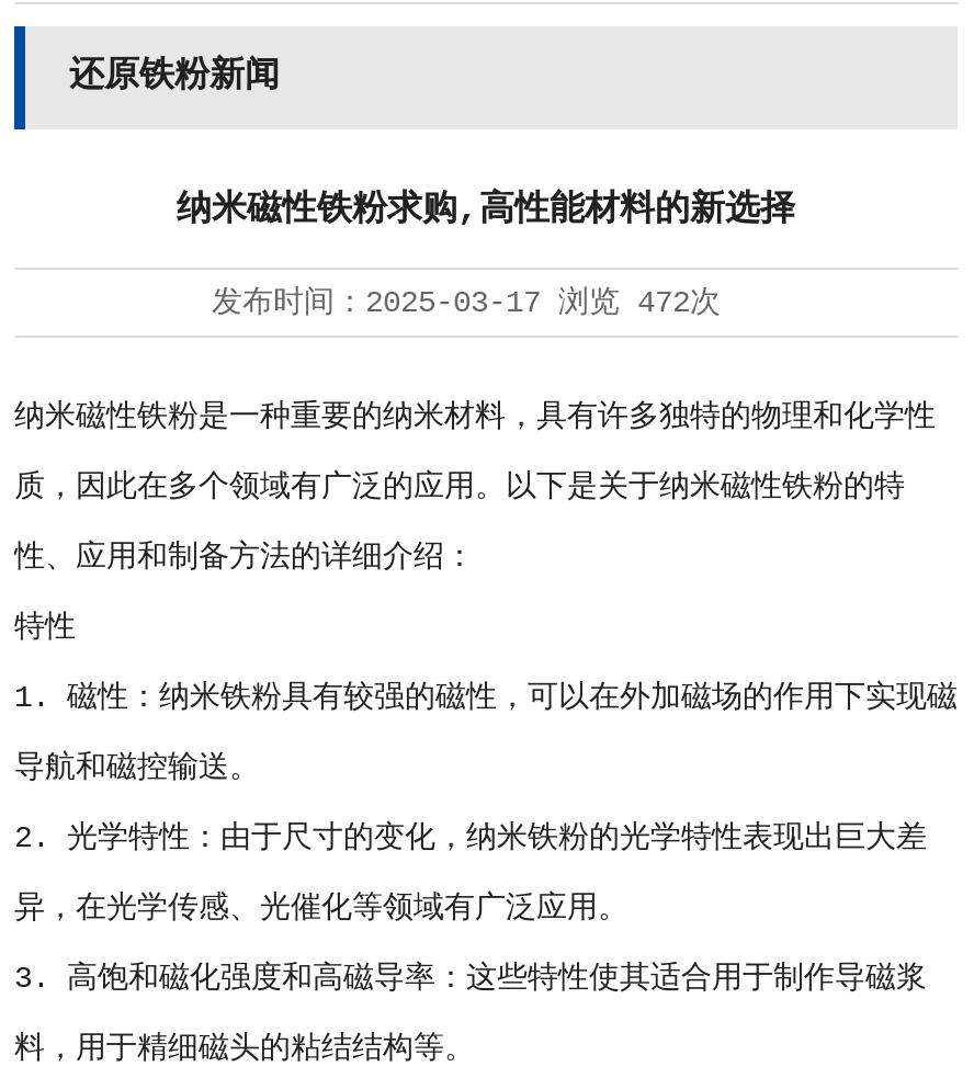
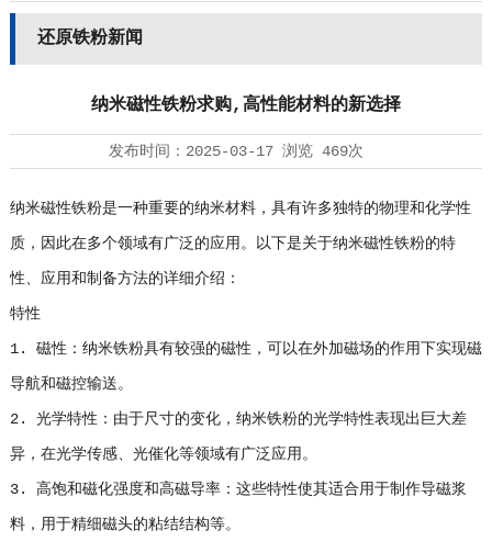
- 发布时间：2025-03-17浏览472次
+ 发布时间：2025-03-17浏览469次
